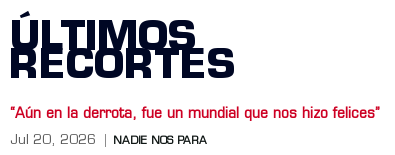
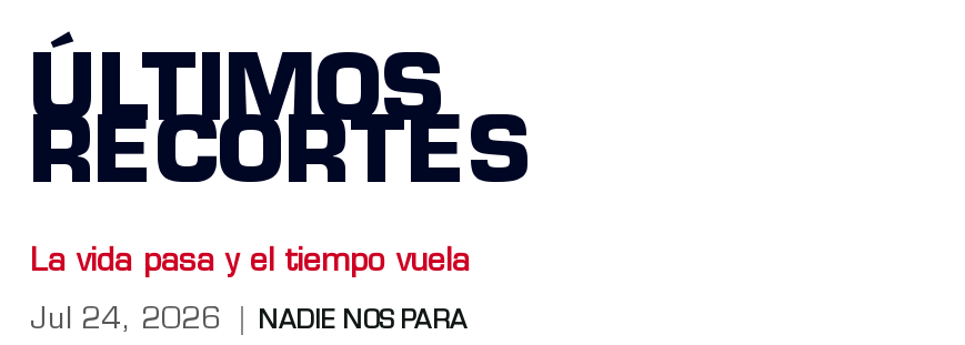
- “Aún en la derrota, fue un mundial que nos hizo felices”
+ La vida pasa y el tiempo vuela

- Jul 20, 2026 NADIE NOS PARA
+ Jul 24, 2026 NADIE NOS PARA
